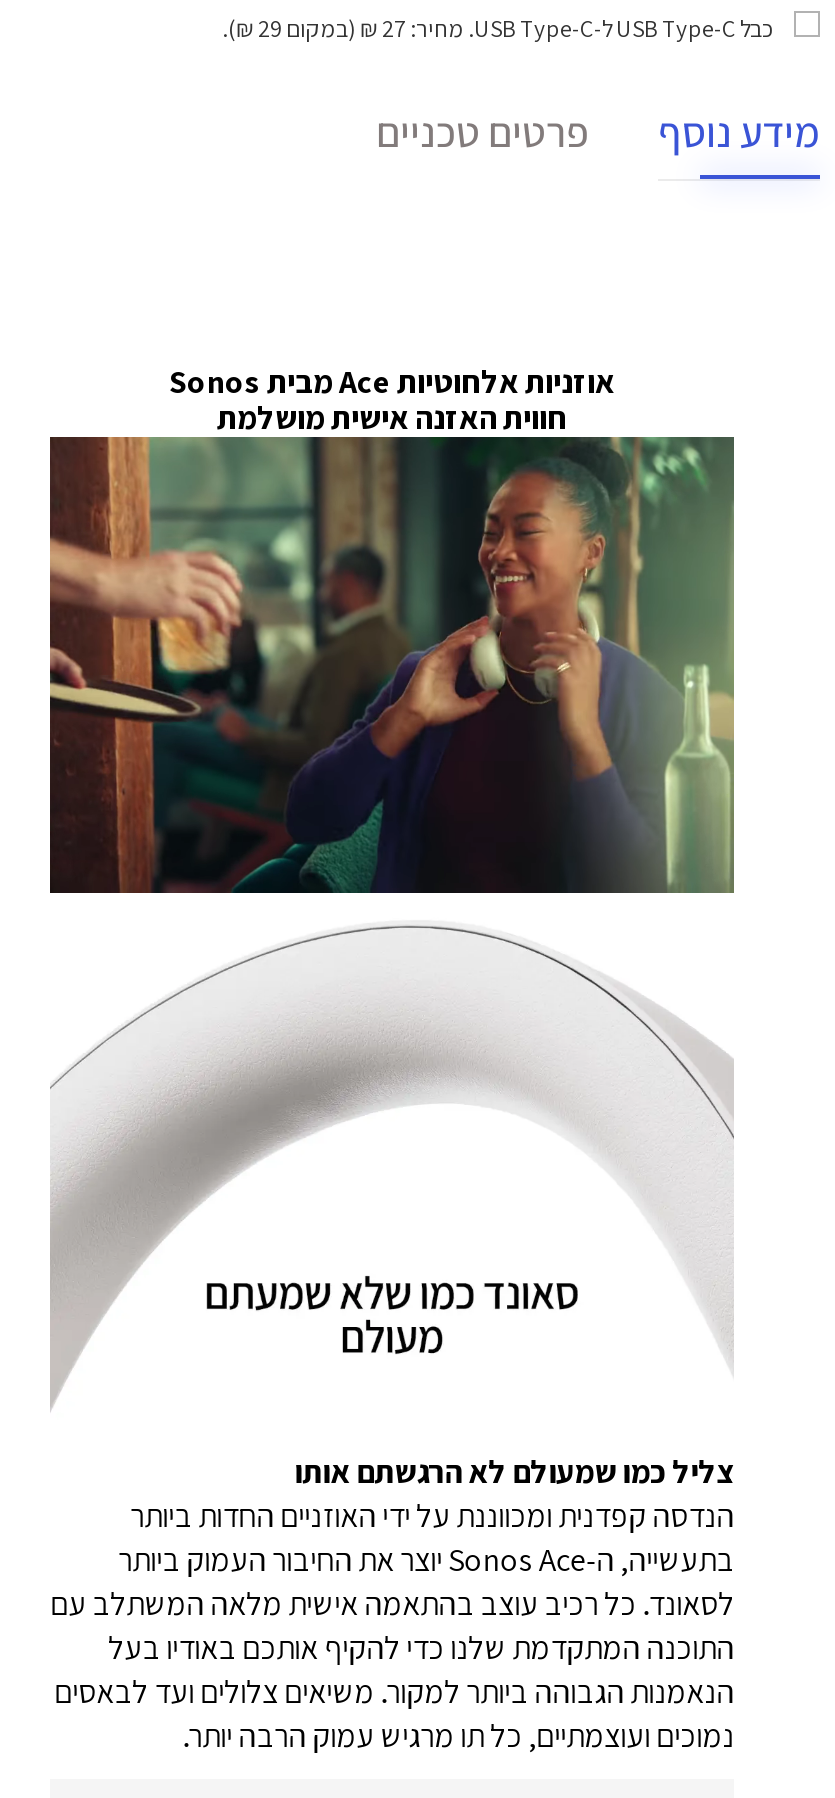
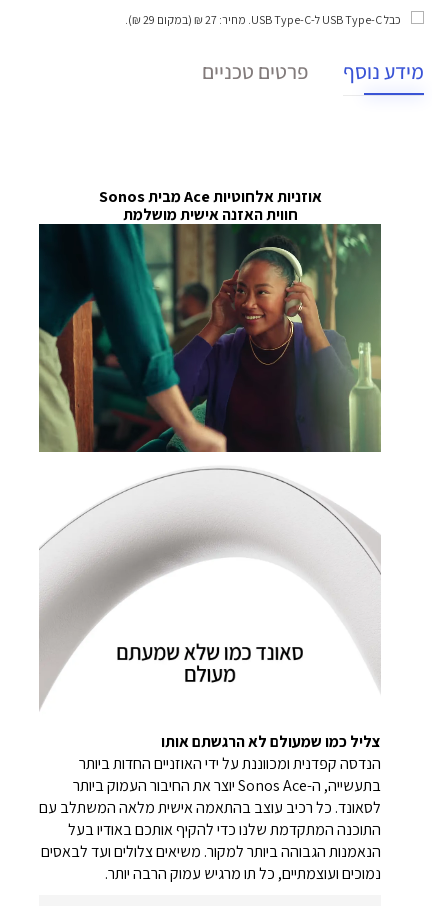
- [image]
+ [image]
